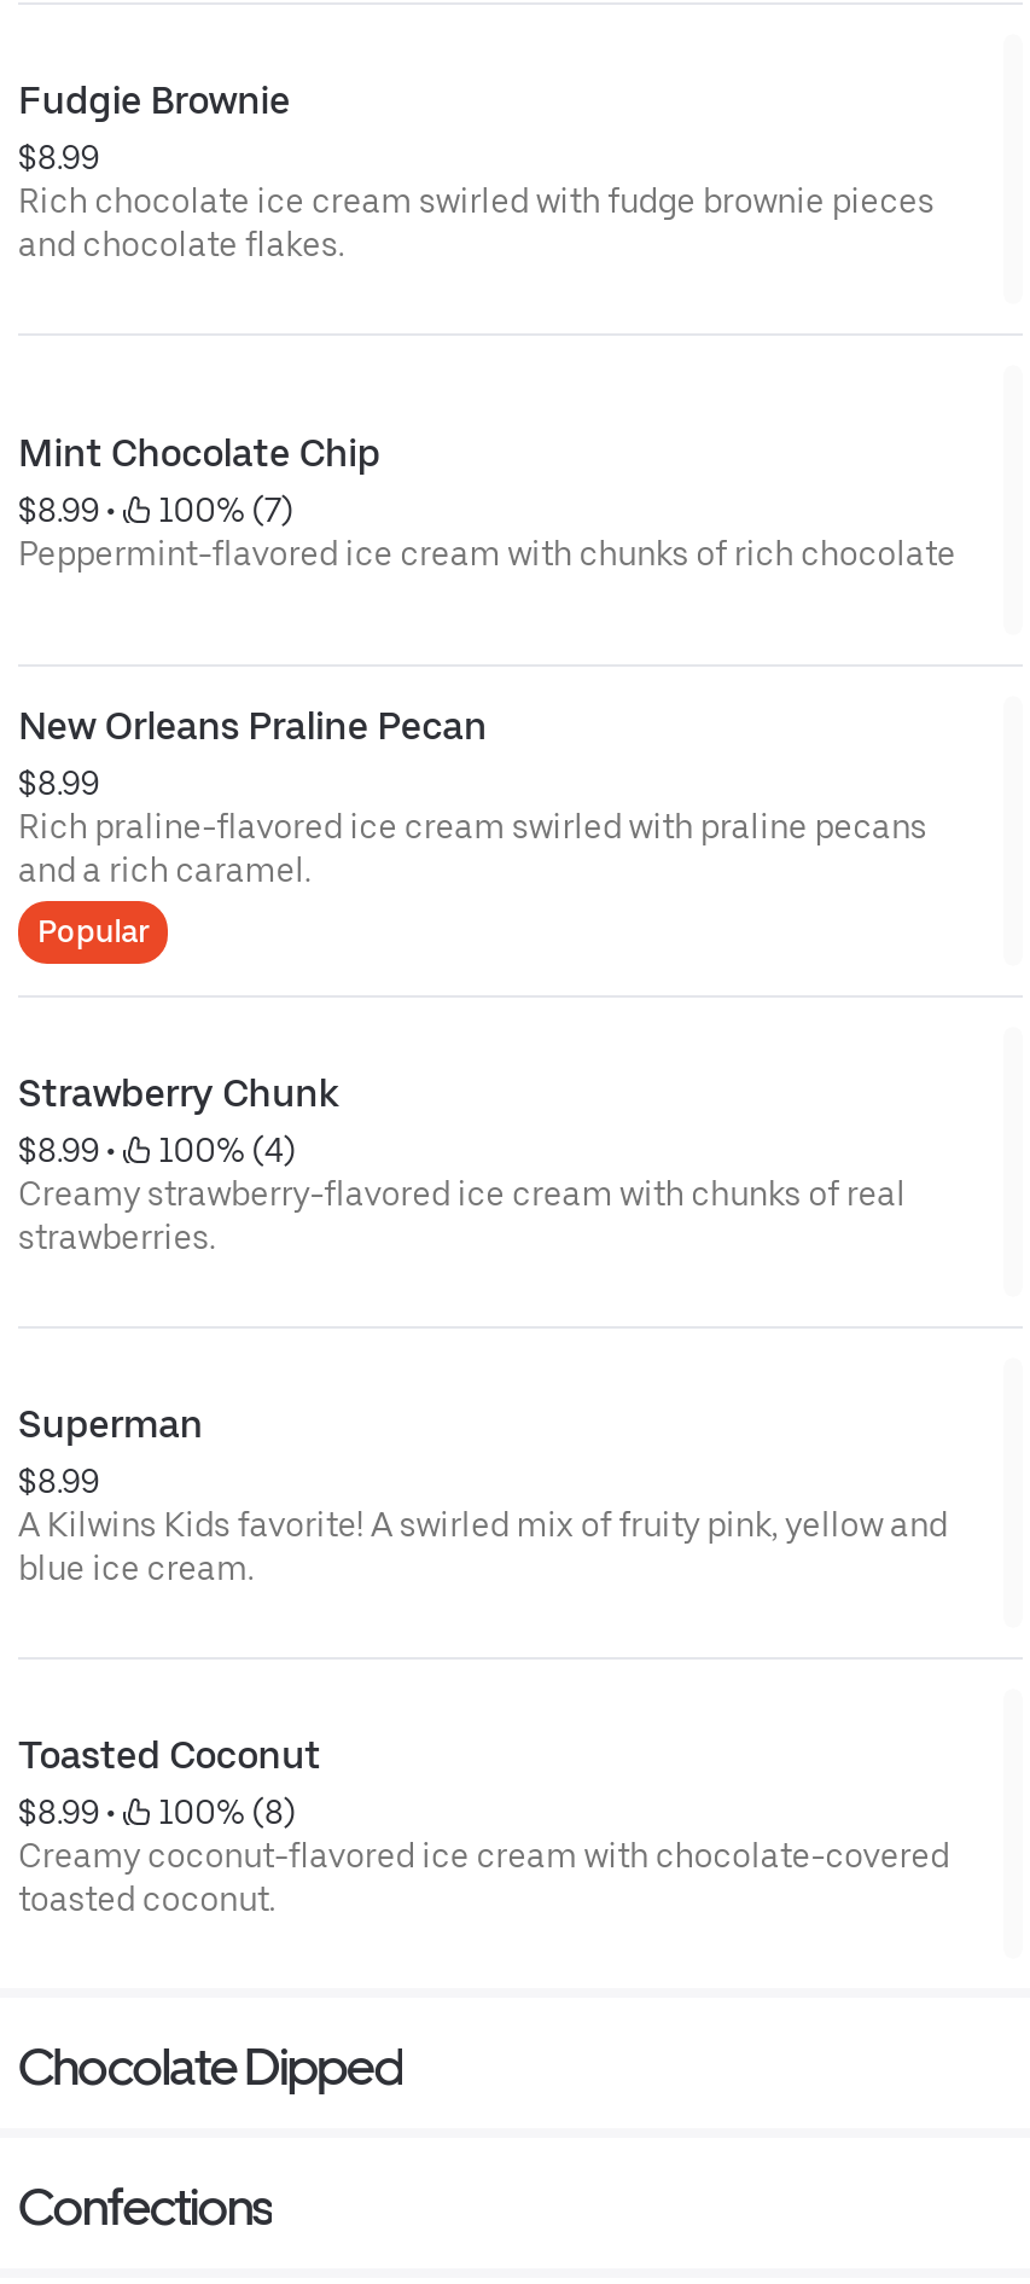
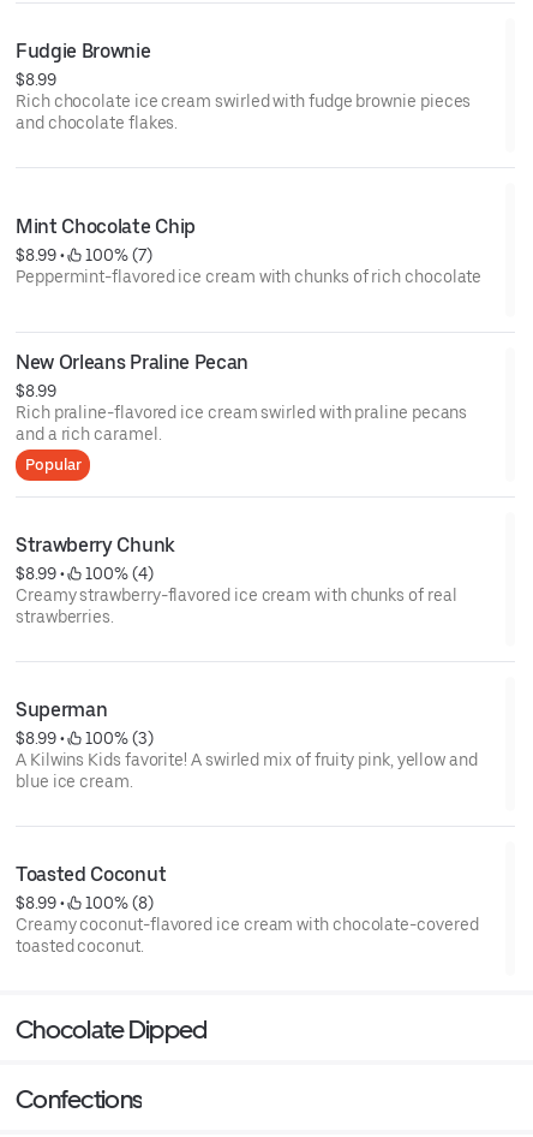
- $8.99
+ $8.99 •
+ 100% (3)
